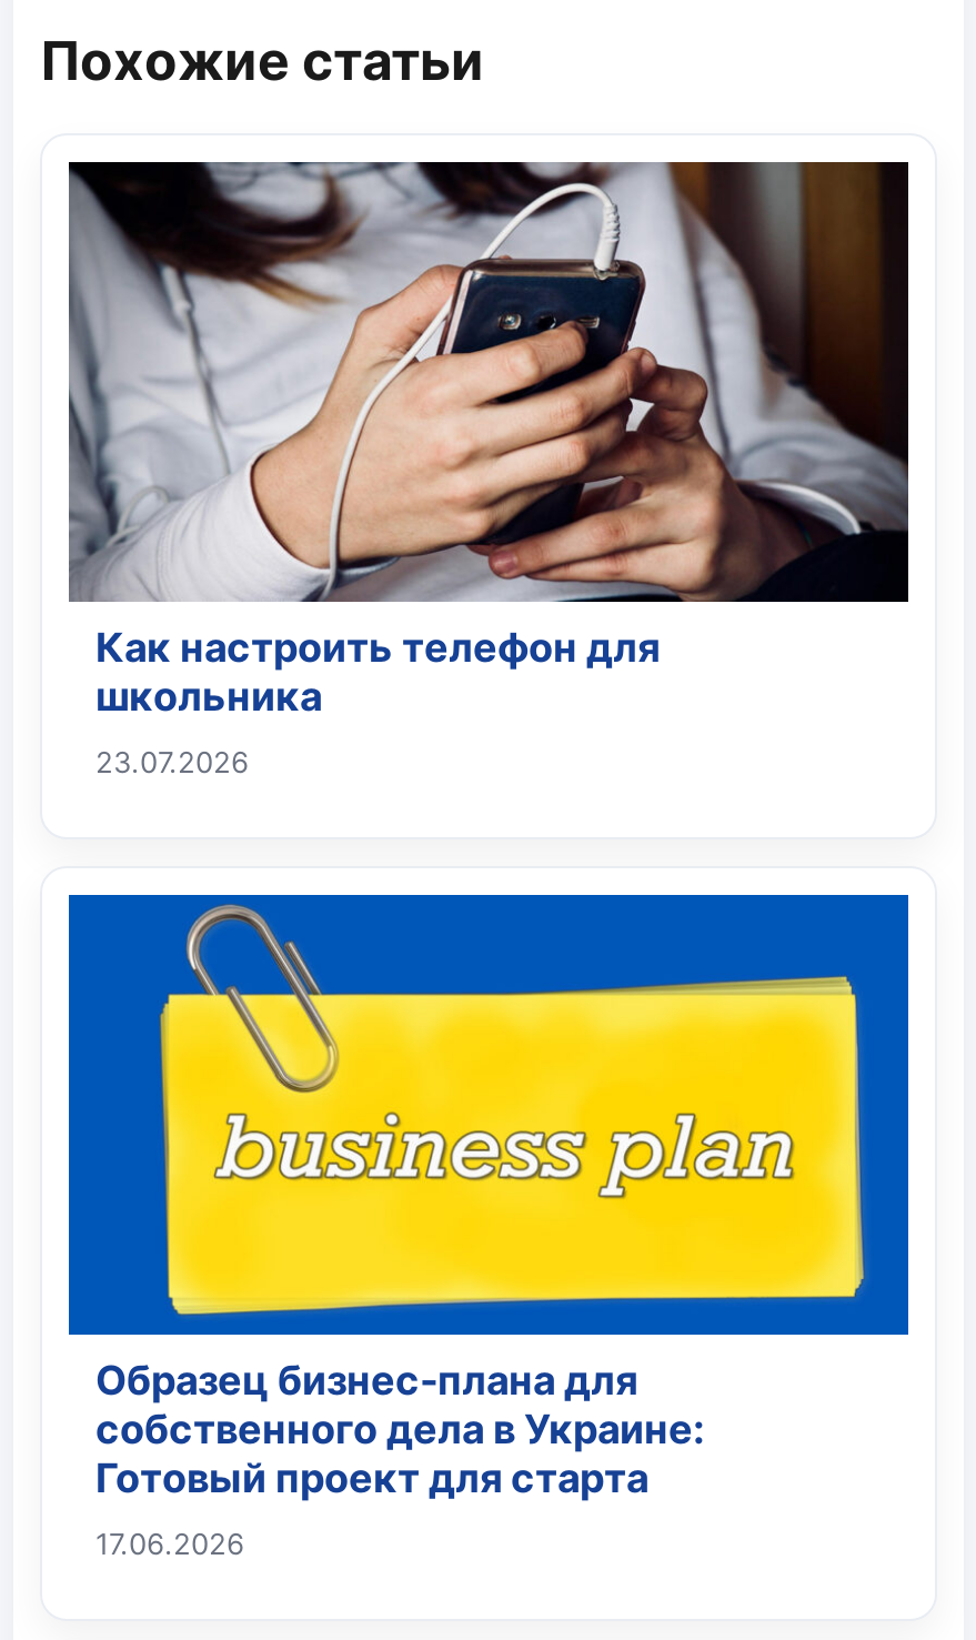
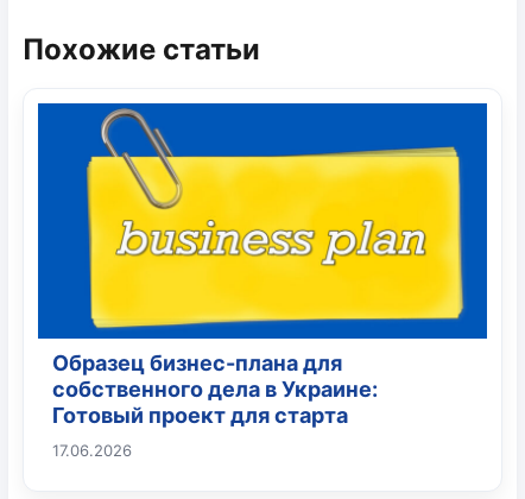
- [image]
- Как настроить телефон для
- школьника
- 23.07.2026
